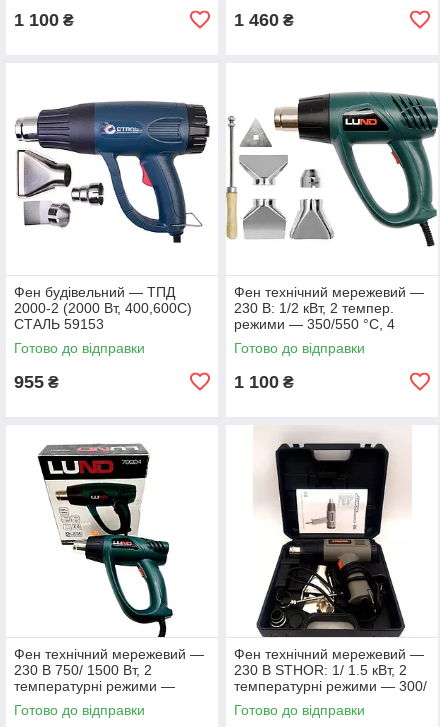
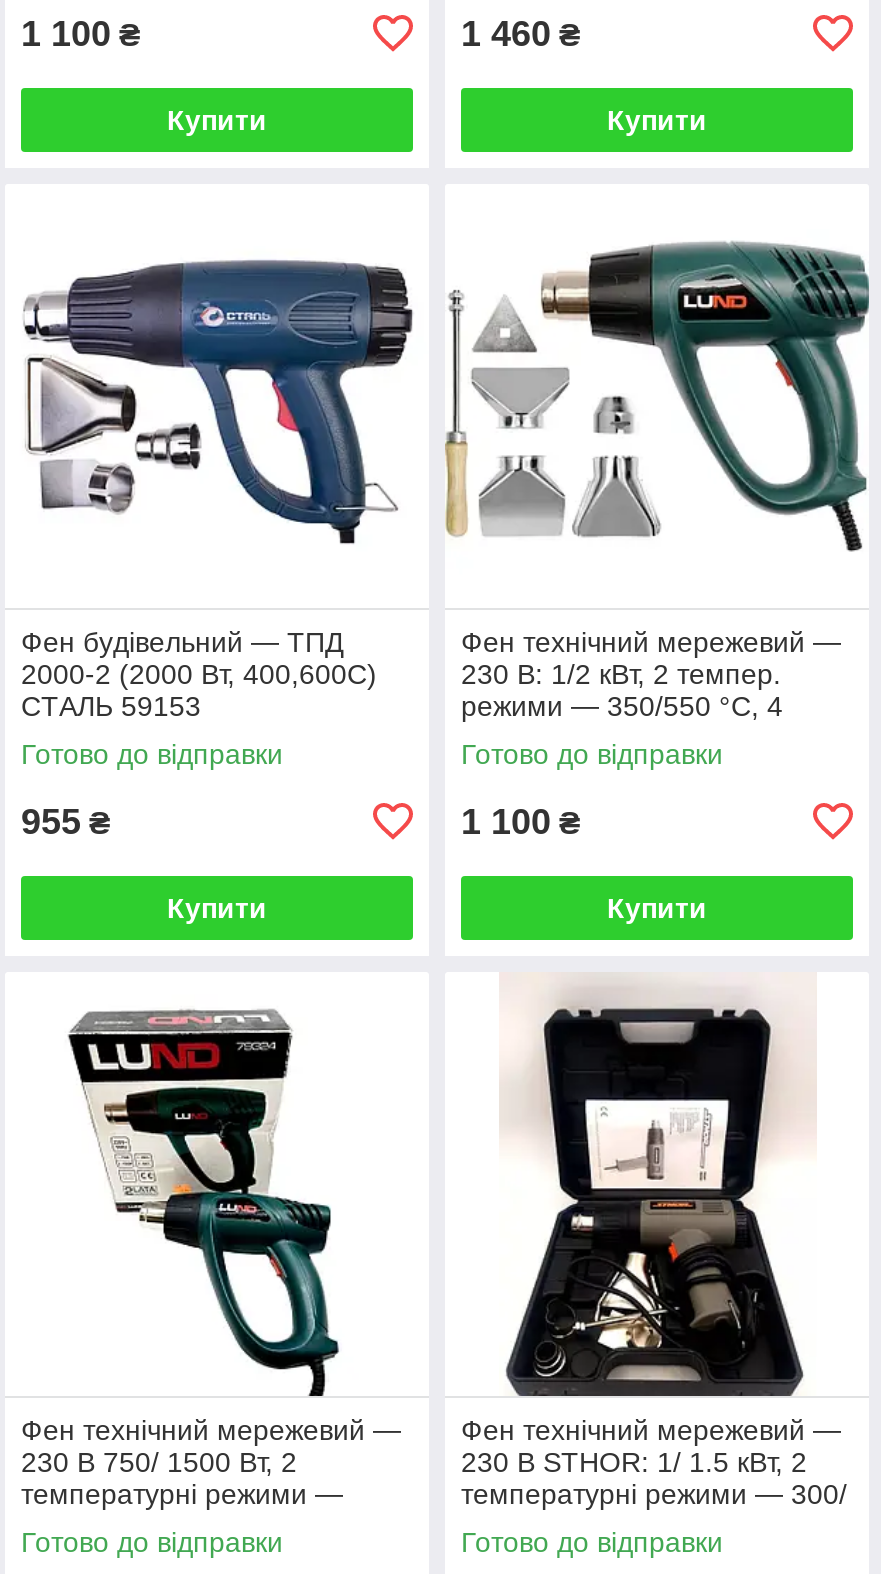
+ Купити

+ Купити

+ Купити

+ Купити
